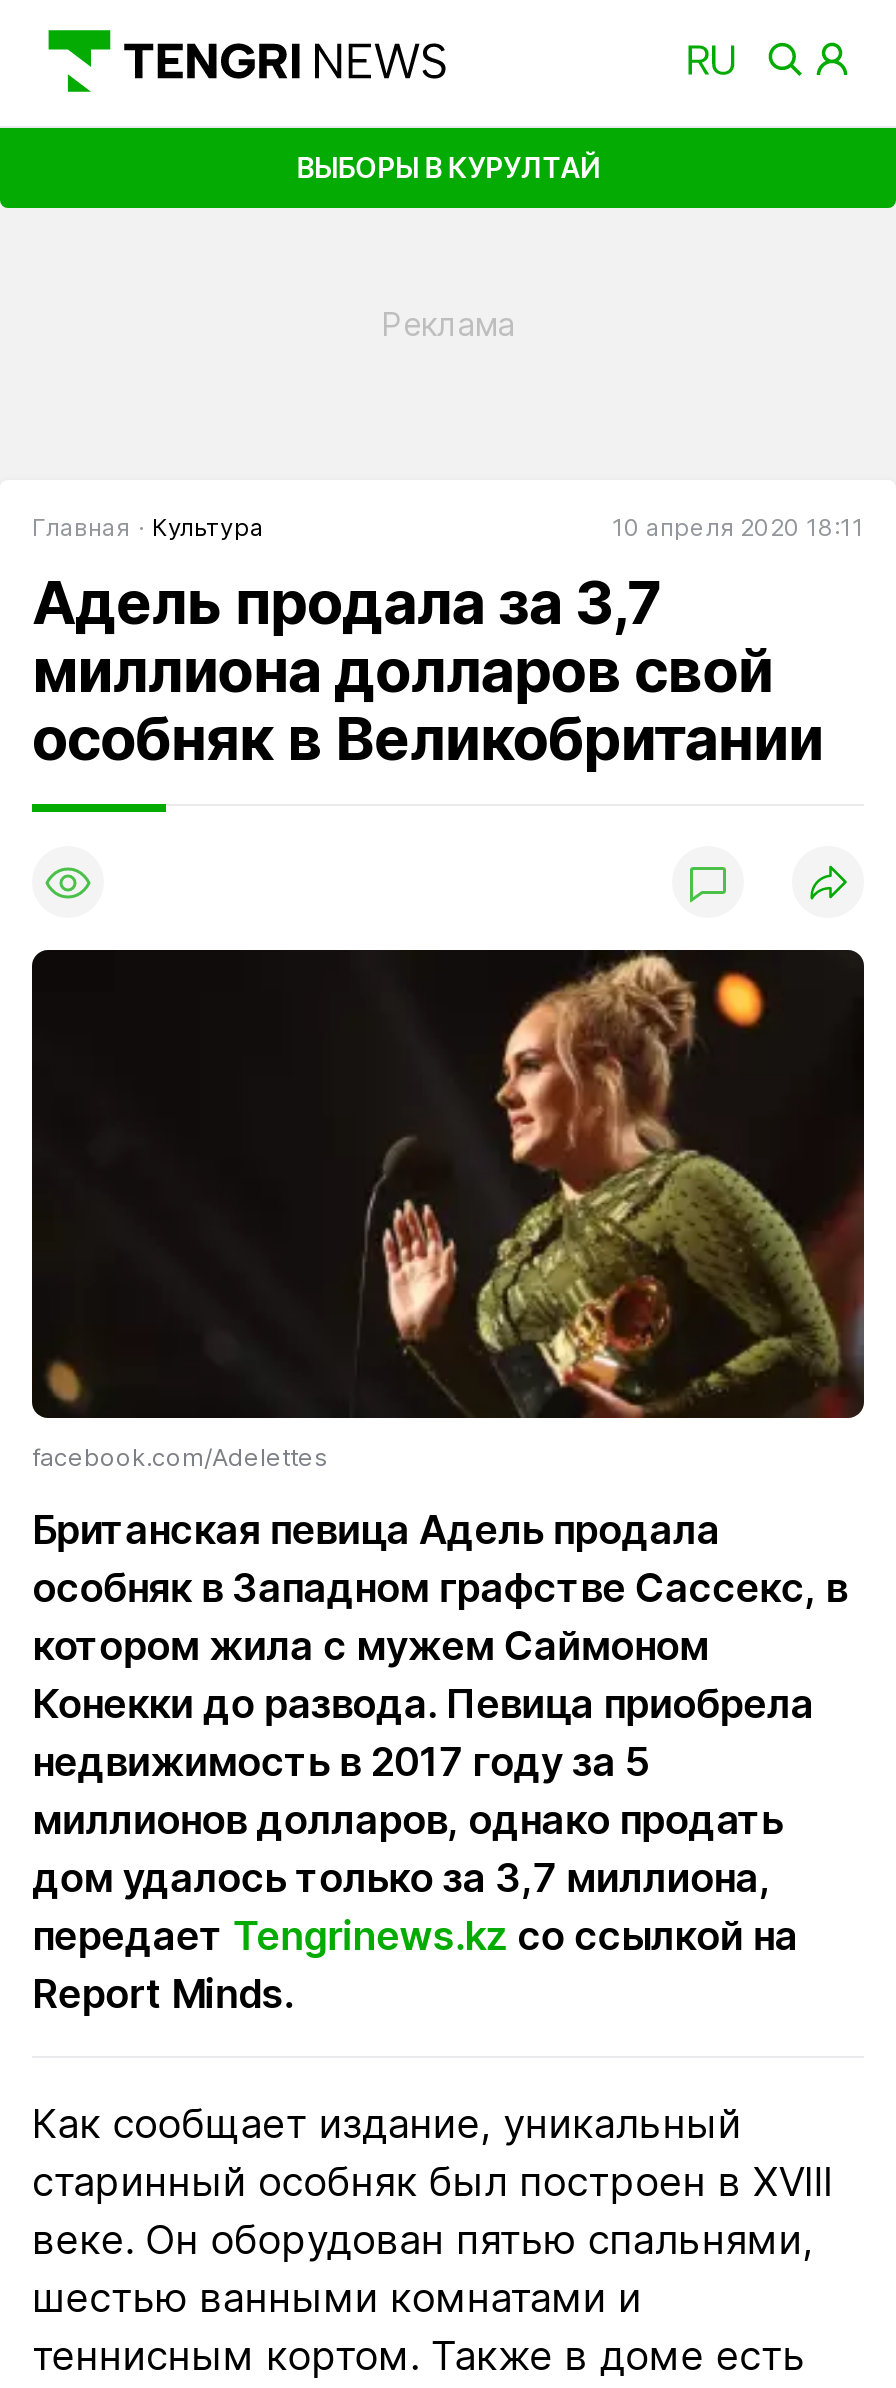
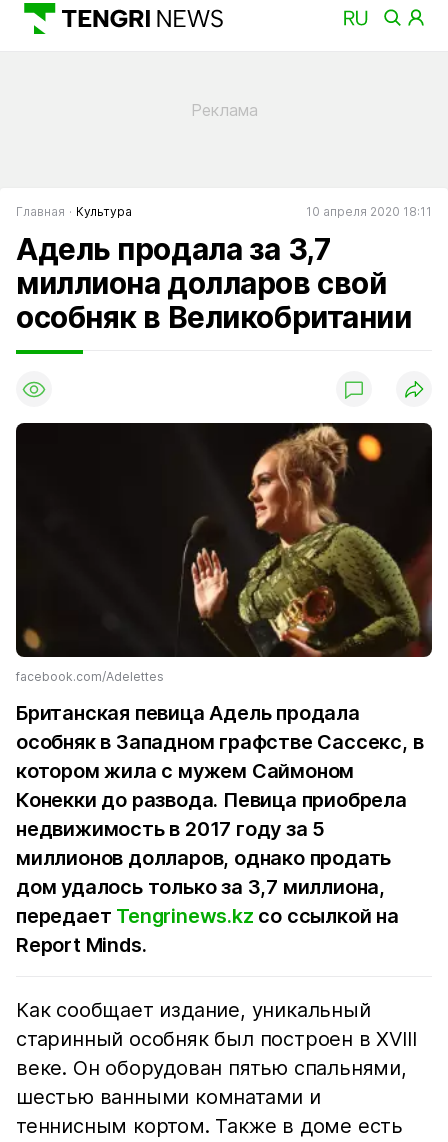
- ВЫБОРЫ В КУРУЛТАЙ
